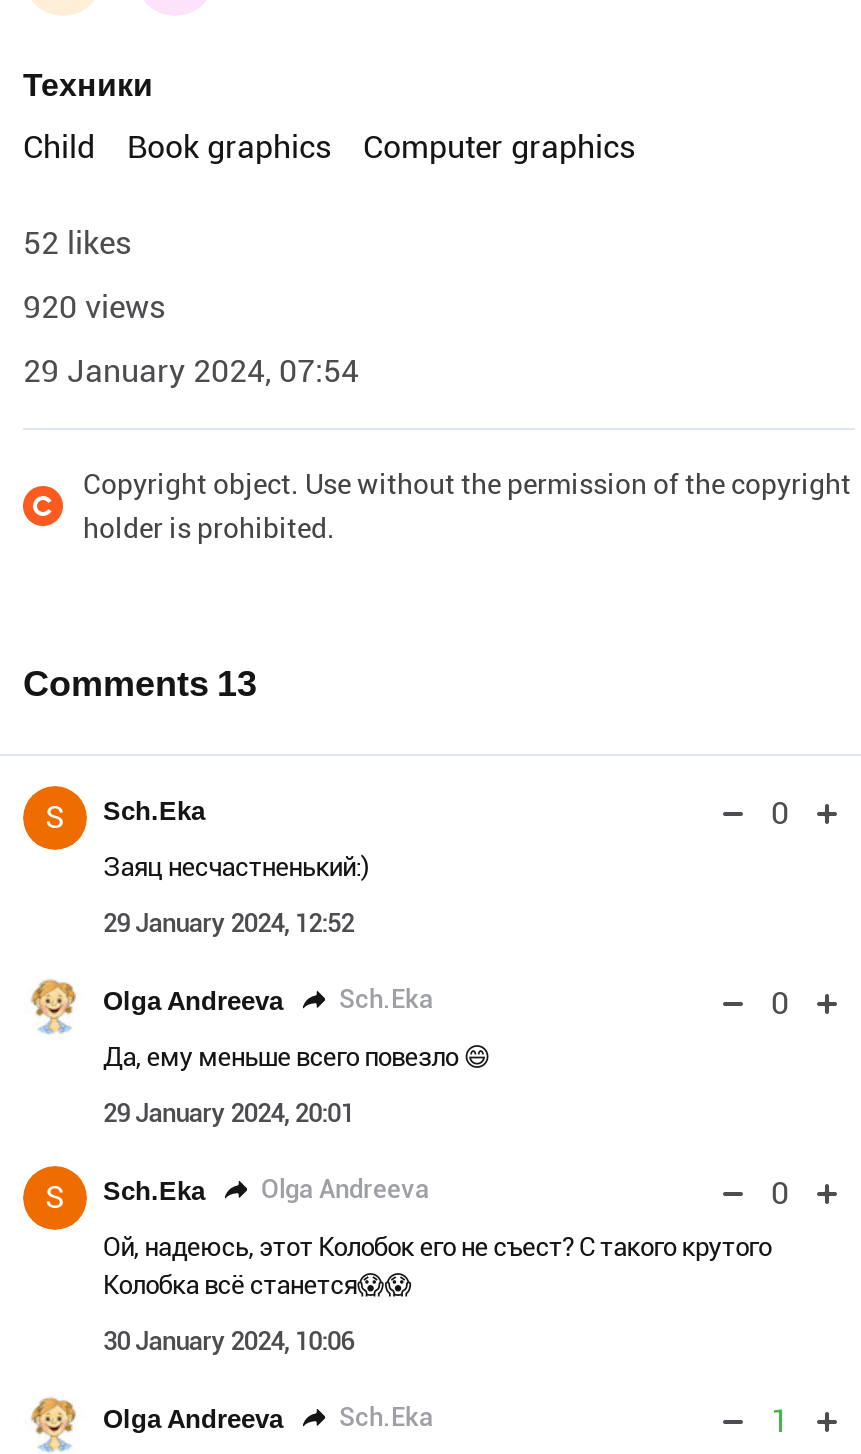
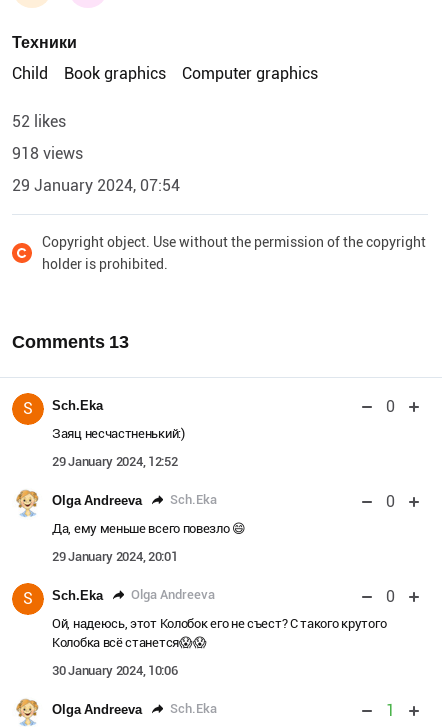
- 920 views
+ 918 views
